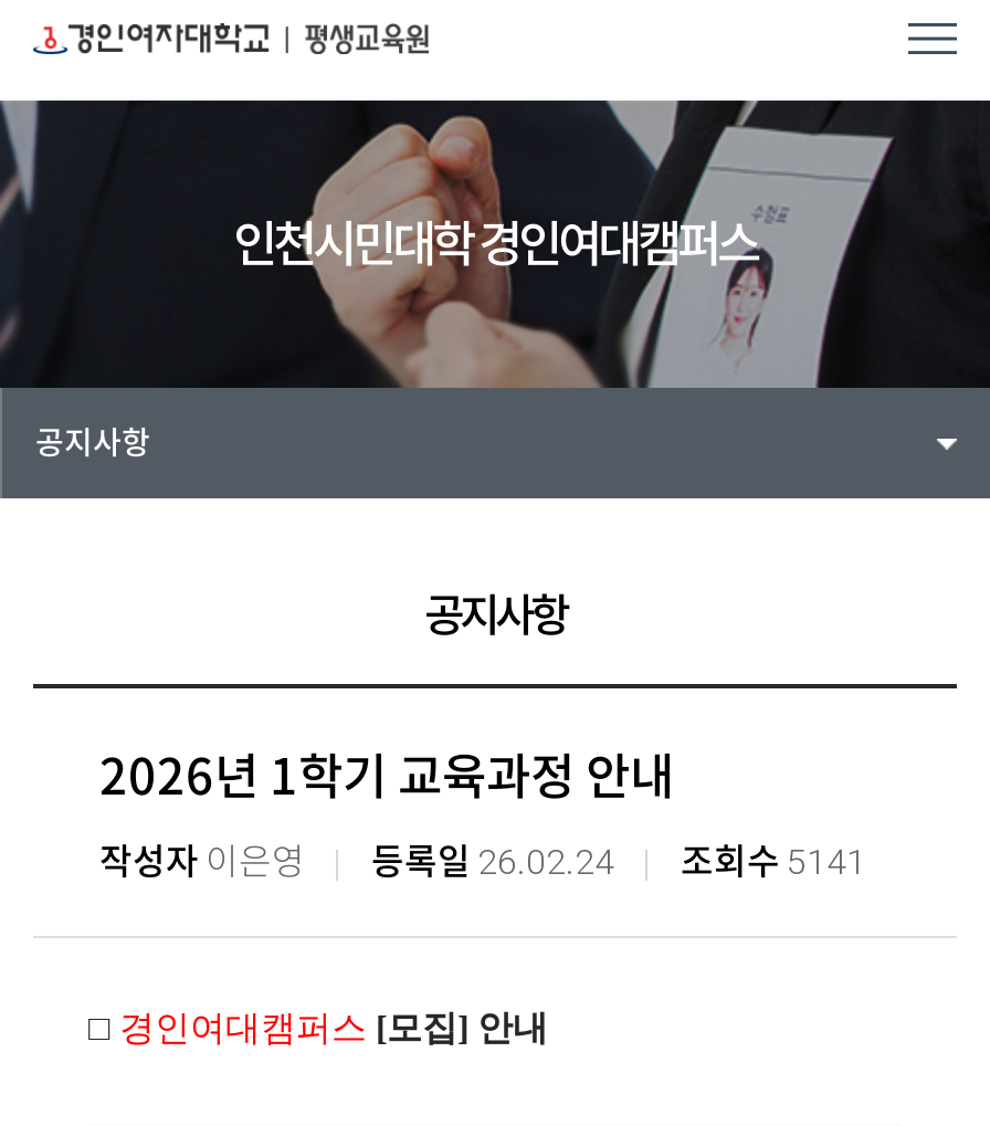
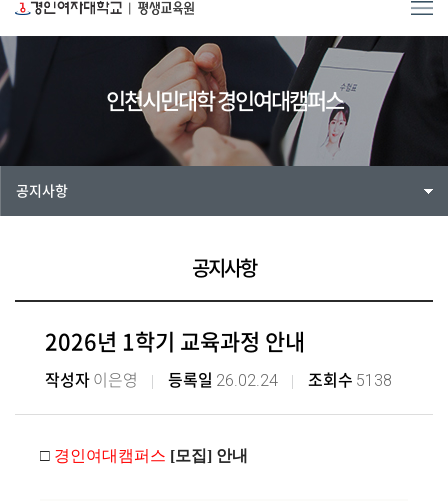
- 작성자 이은영 등록일 26.02.24 조회수 5141
+ 작성자 이은영 등록일 26.02.24 조회수 5138
